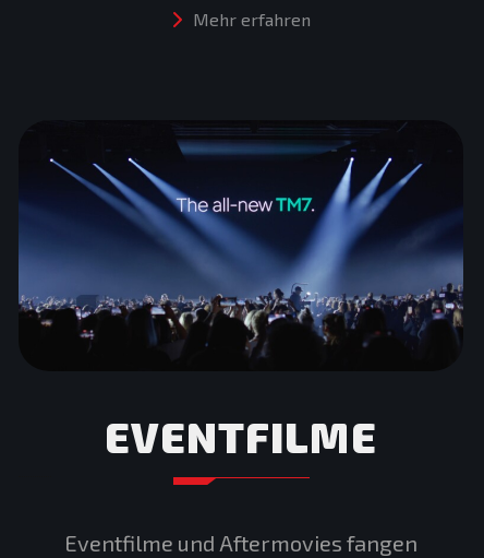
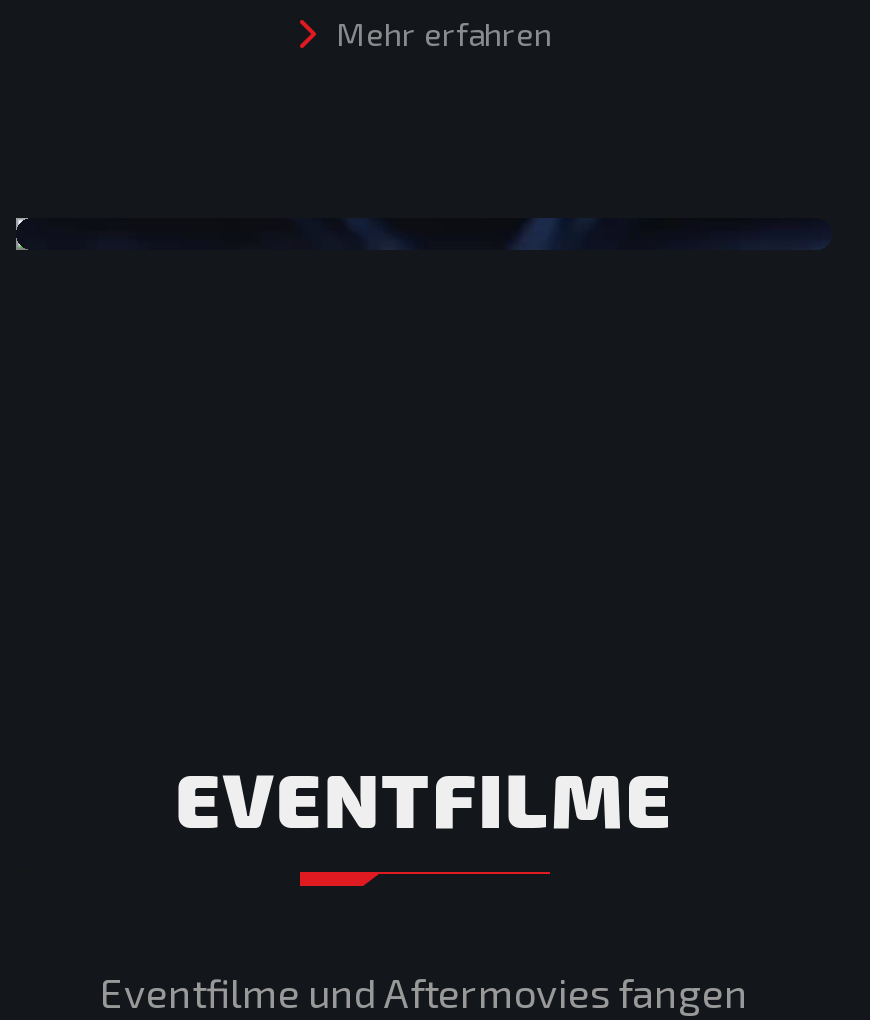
- [image]
